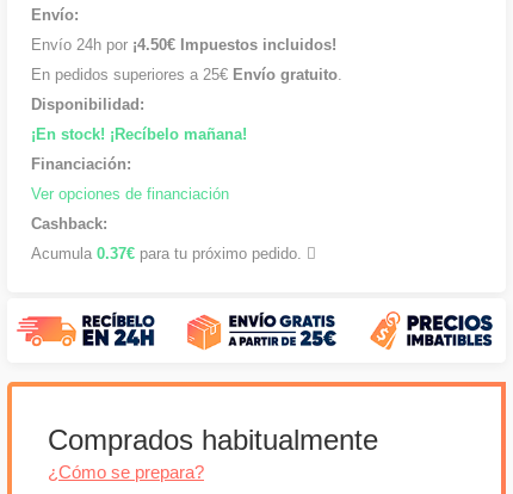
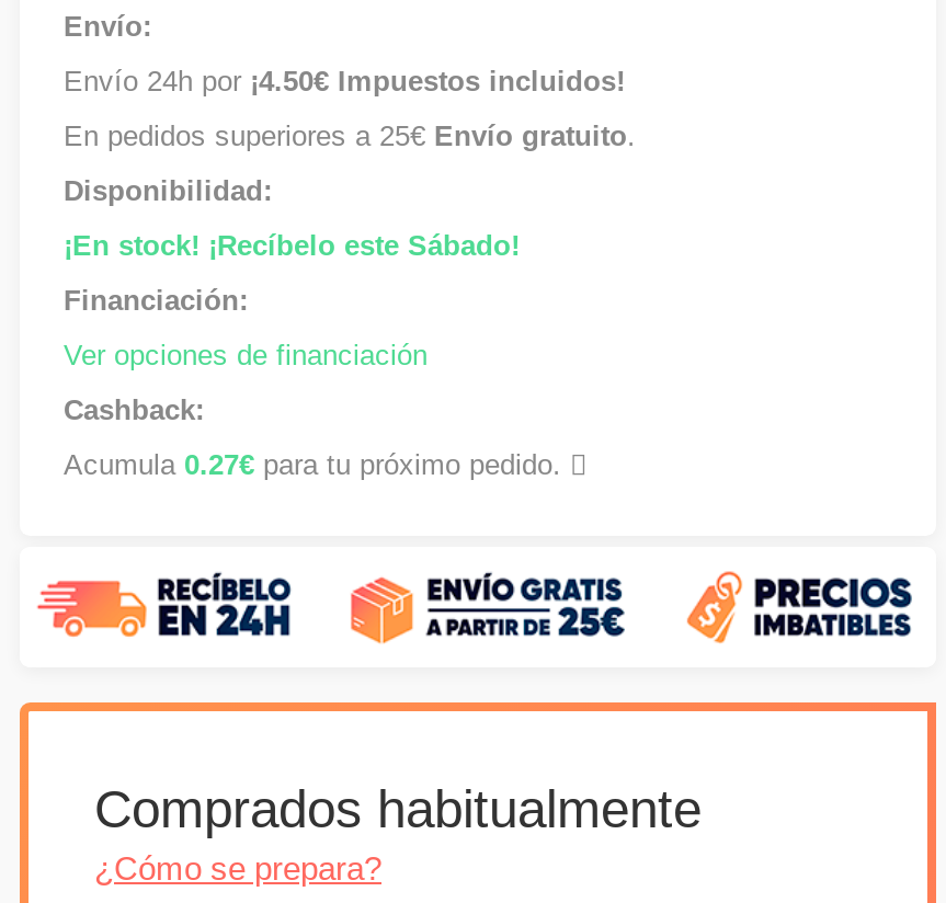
- ¡En stock! ¡Recíbelo mañana!
+ ¡En stock! ¡Recíbelo este Sábado!

- Acumula 0.37€para tu próximo pedido.
+ Acumula 0.27€para tu próximo pedido.
